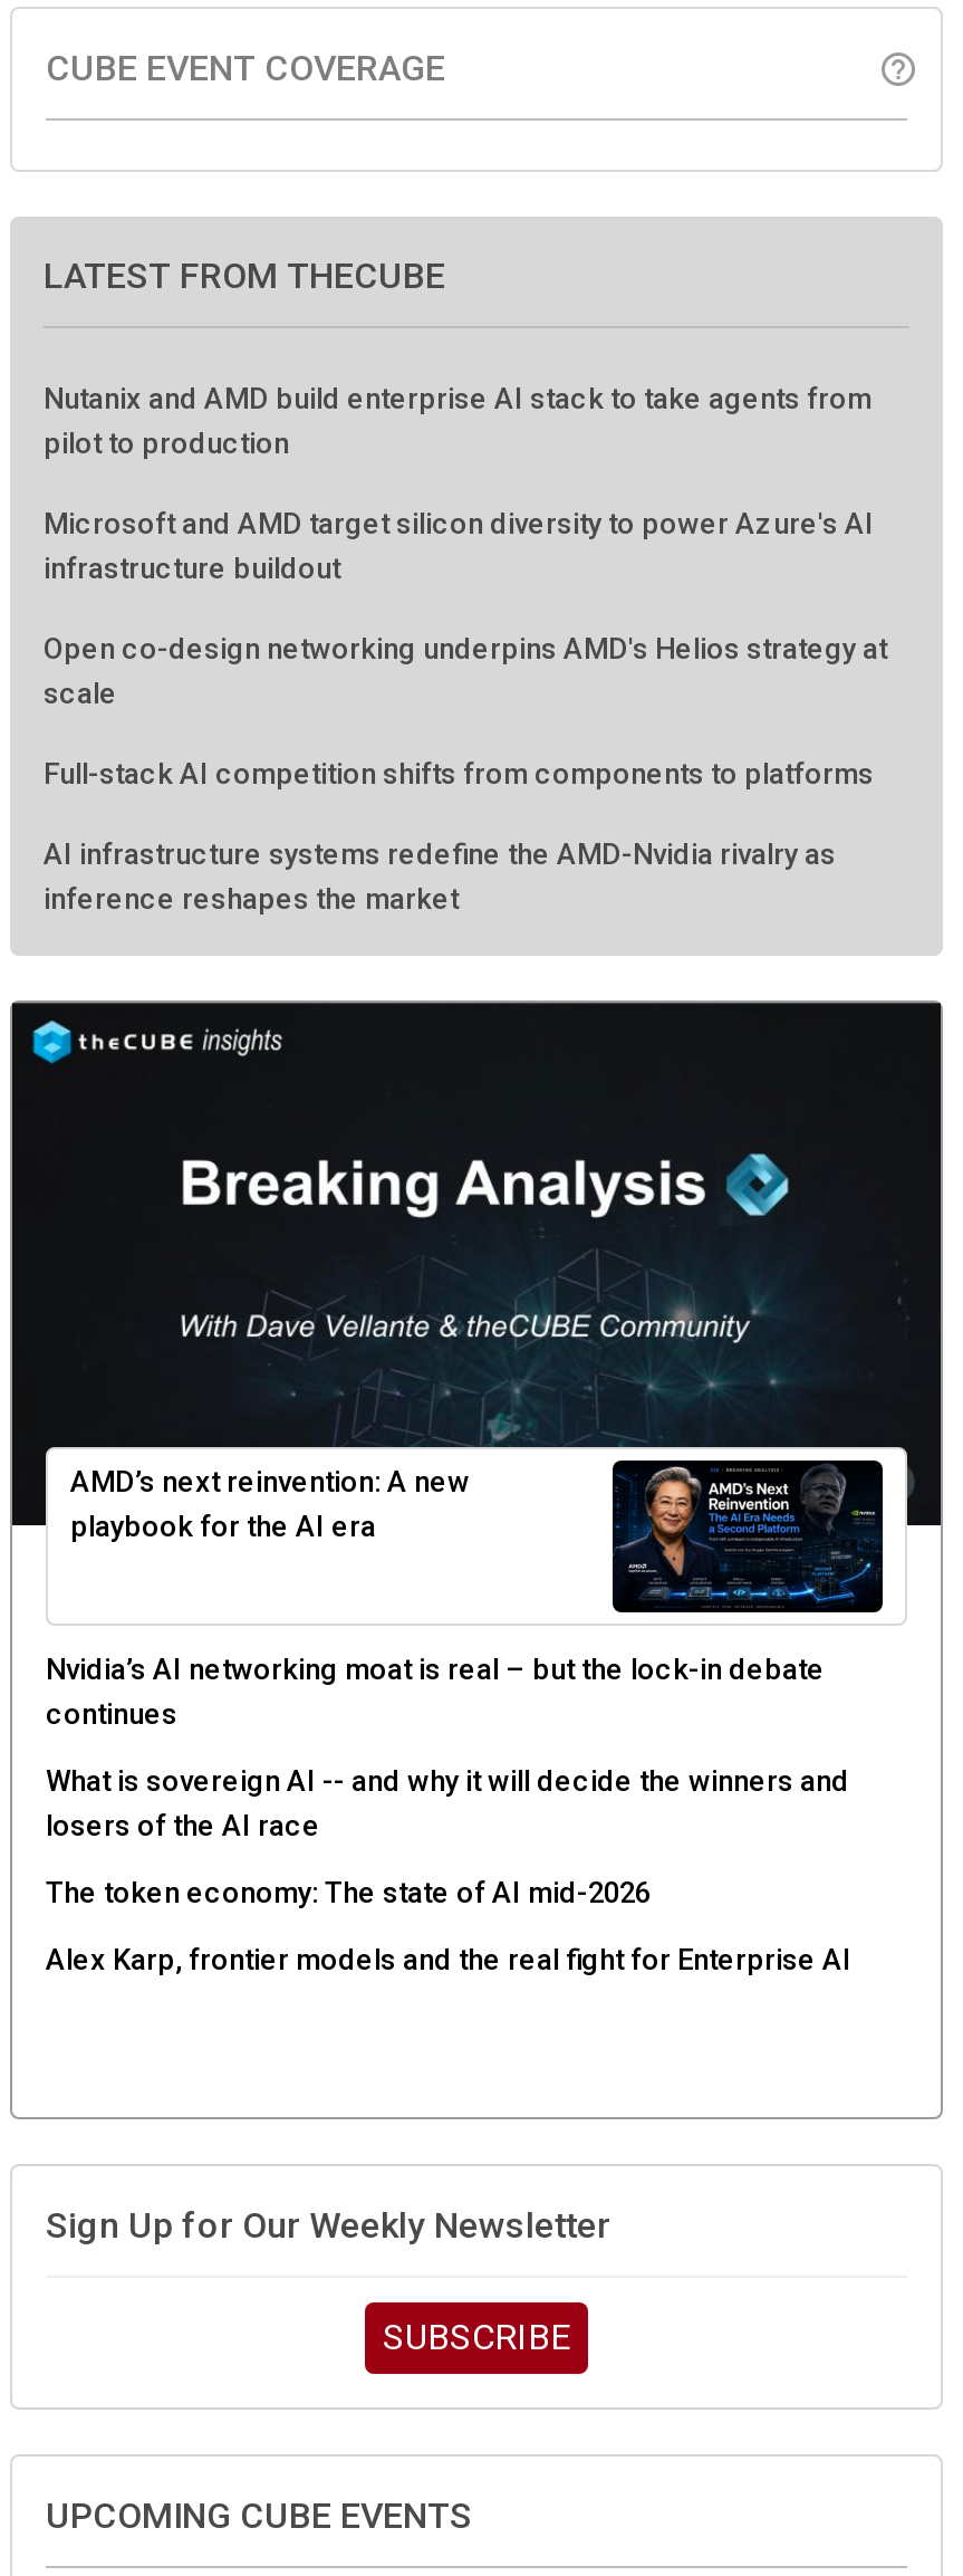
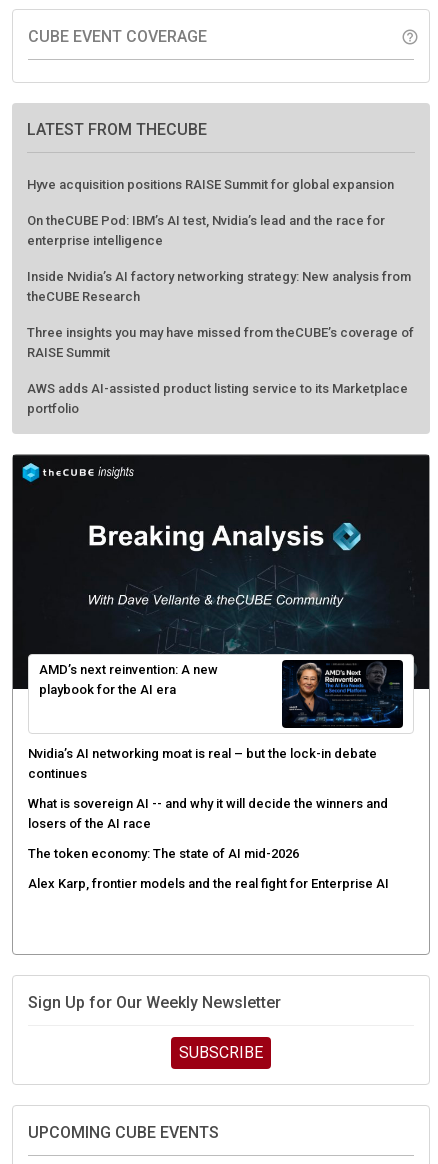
- Nutanix and AMD build enterprise AI stack to take agents from
- pilot to production
+ Hyve acquisition positions RAISE Summit for global expansion

- Microsoft and AMD target silicon diversity to power Azure's AI
- infrastructure buildout
+ On theCUBE Pod: IBM’s AI test, Nvidia’s lead and the race for
+ enterprise intelligence

- Open co-design networking underpins AMD's Helios strategy at
- scale
+ Inside Nvidia’s AI factory networking strategy: New analysis from
+ theCUBE Research

- Full-stack AI competition shifts from components to platforms
+ Three insights you may have missed from theCUBE’s coverage of
+ RAISE Summit

- AI infrastructure systems redefine the AMD-Nvidia rivalry as
- inference reshapes the market
+ AWS adds AI-assisted product listing service to its Marketplace
+ portfolio
